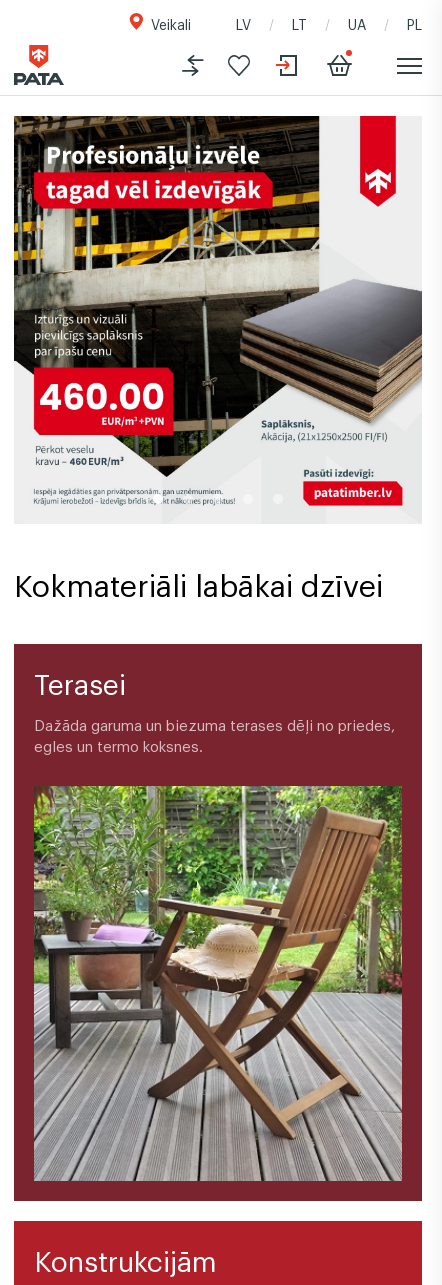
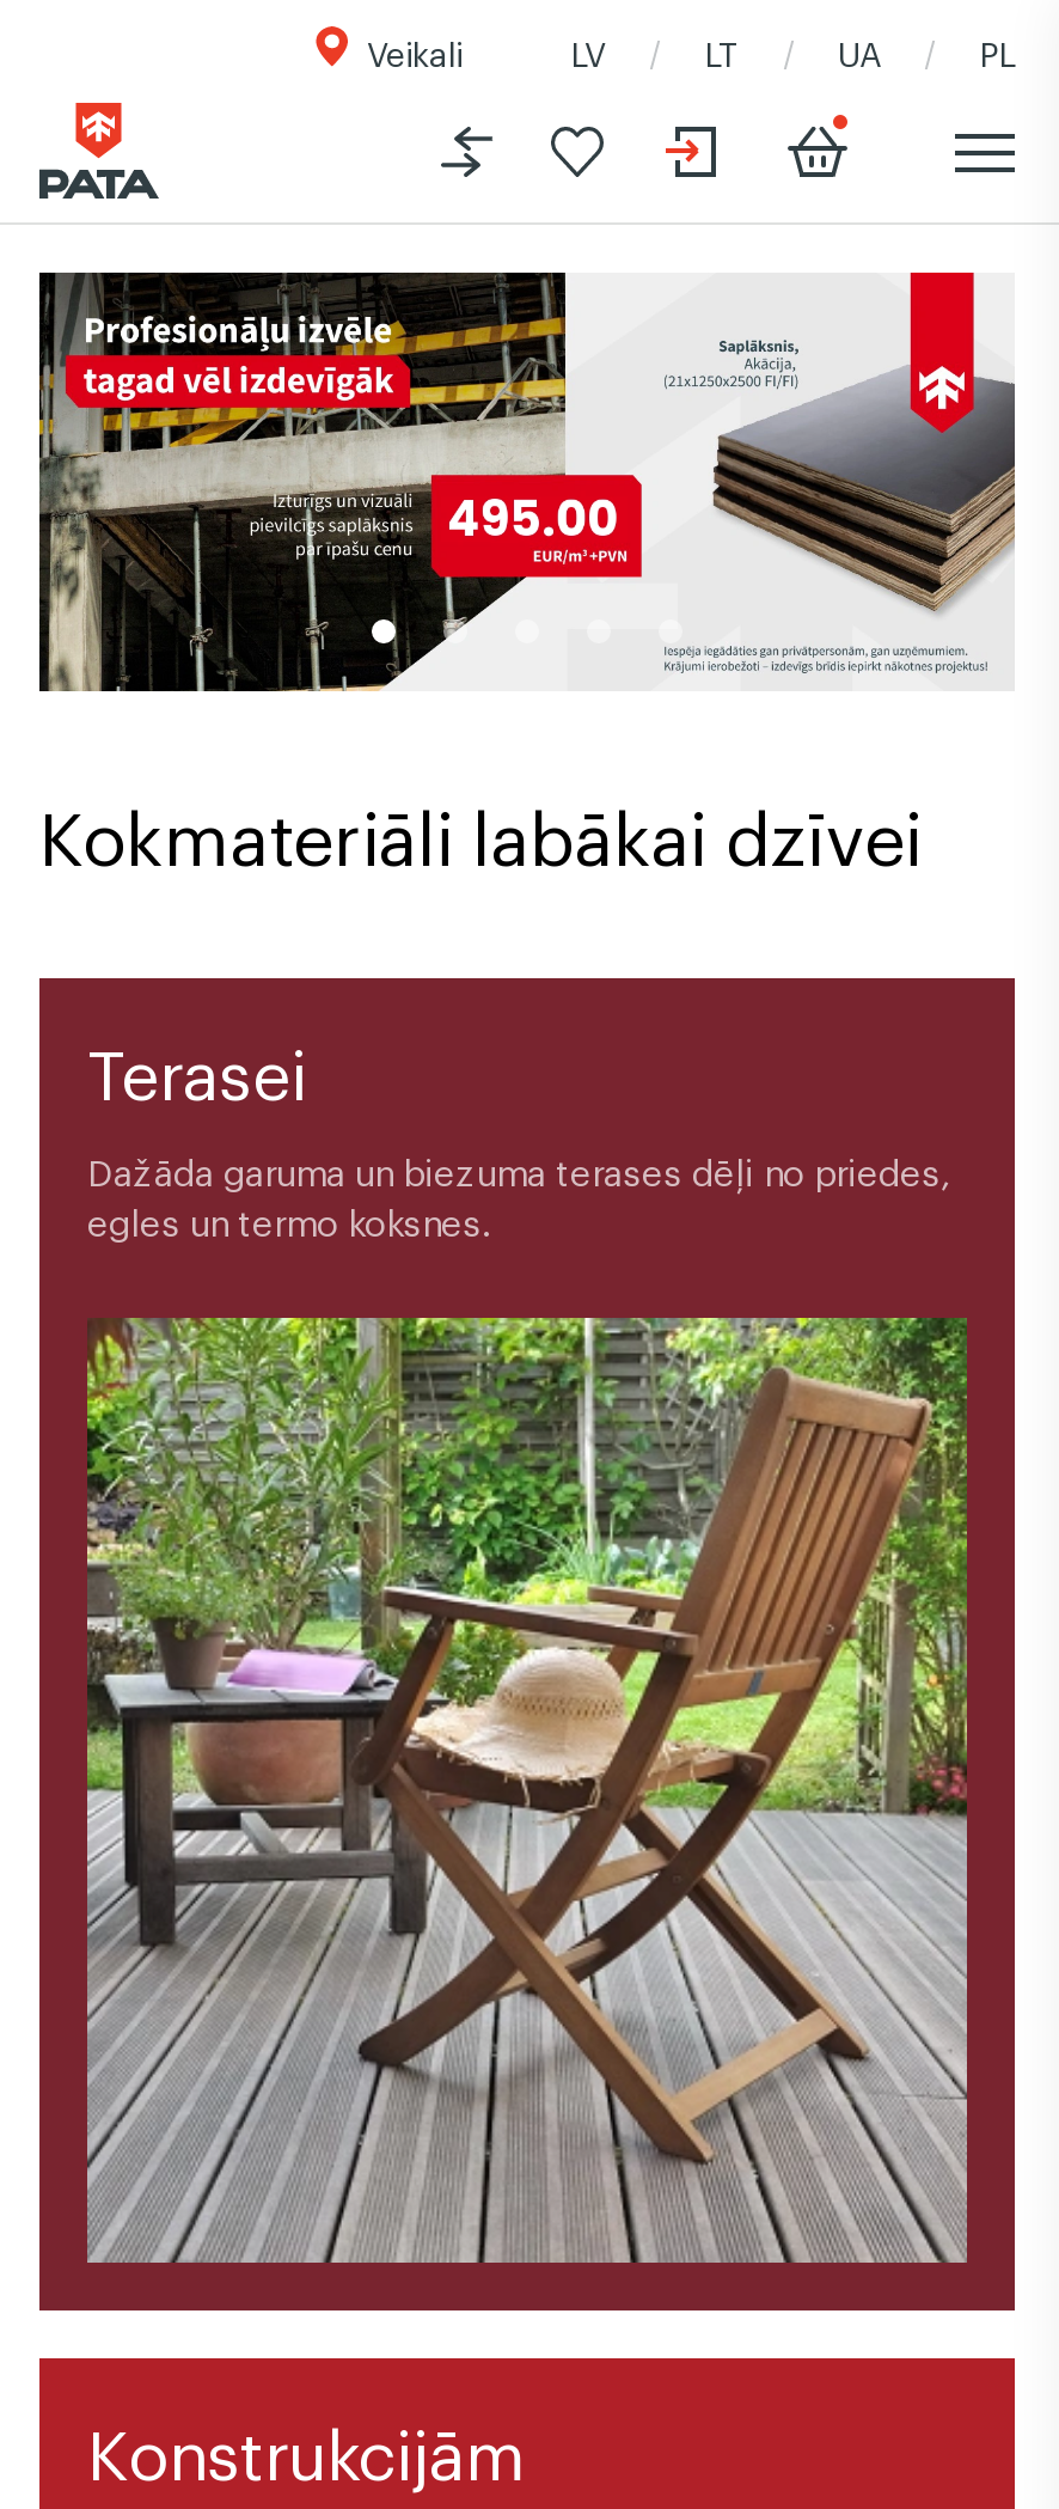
- [image]
+ [image]
